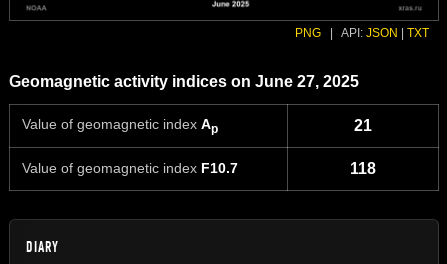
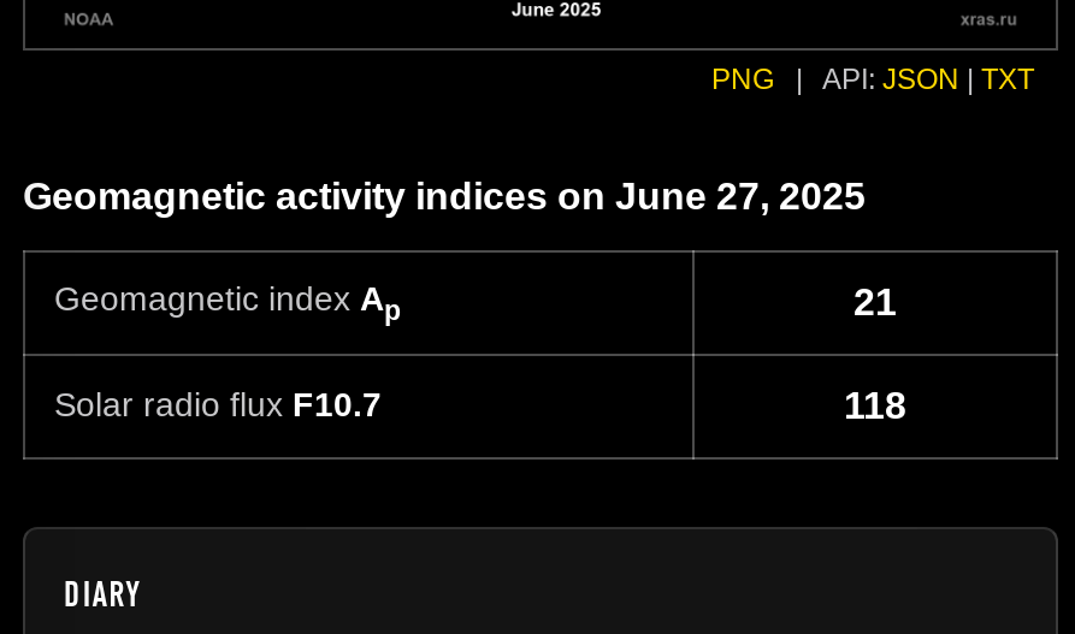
- Value of geomagnetic index Ap
+ Geomagnetic index Ap

- Value of geomagnetic index F10.7
+ Solar radio flux F10.7
